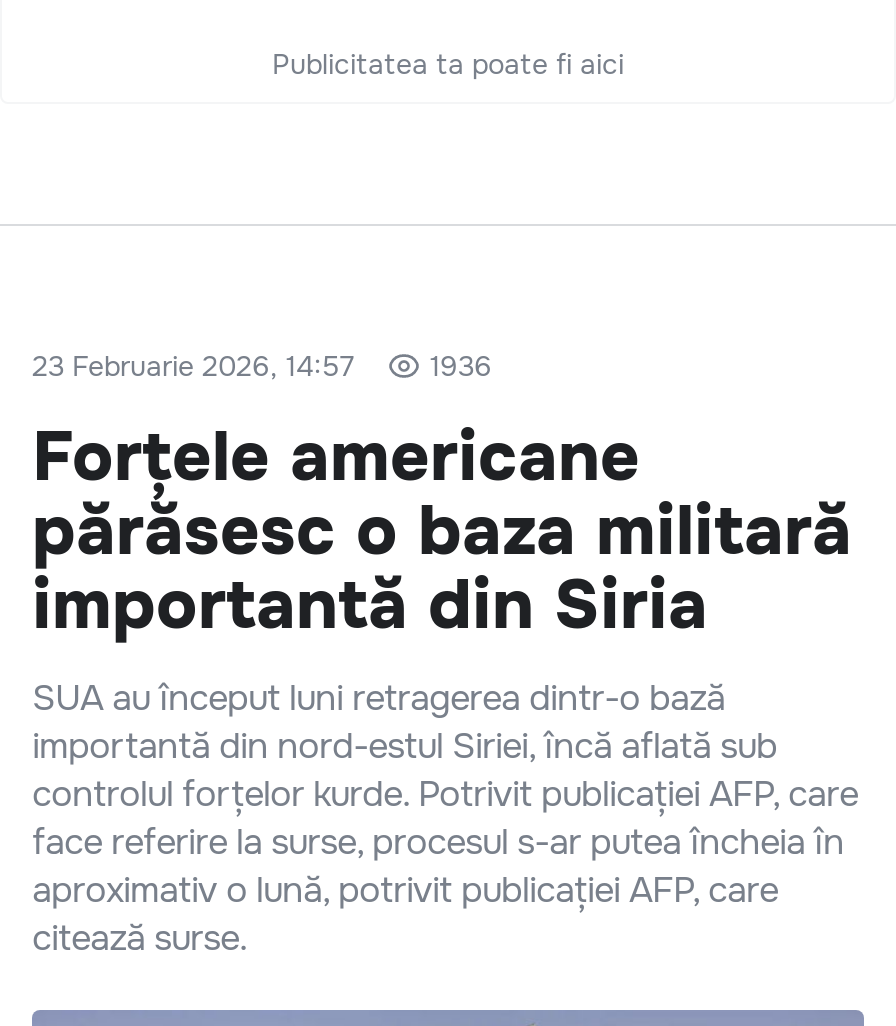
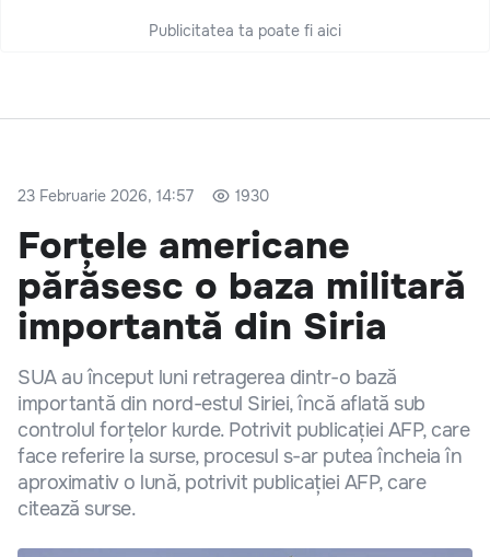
- 1936
+ 1930
